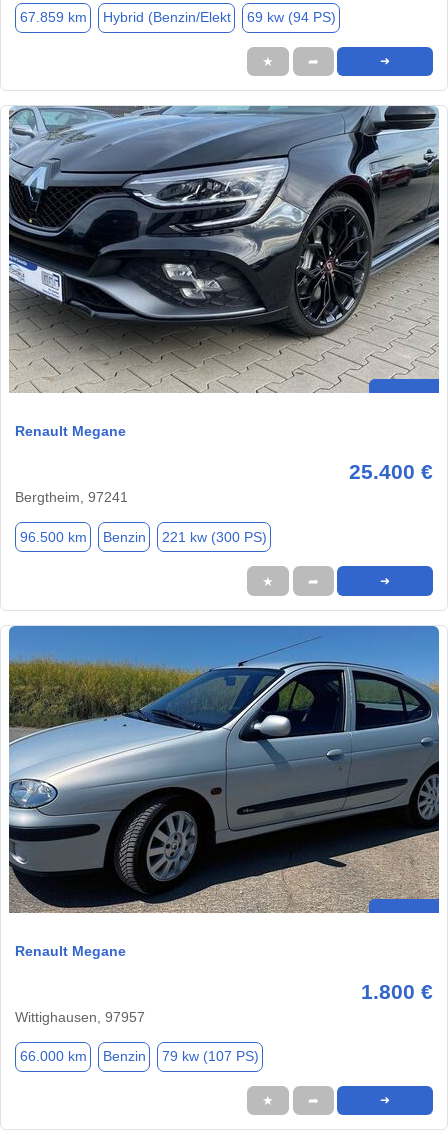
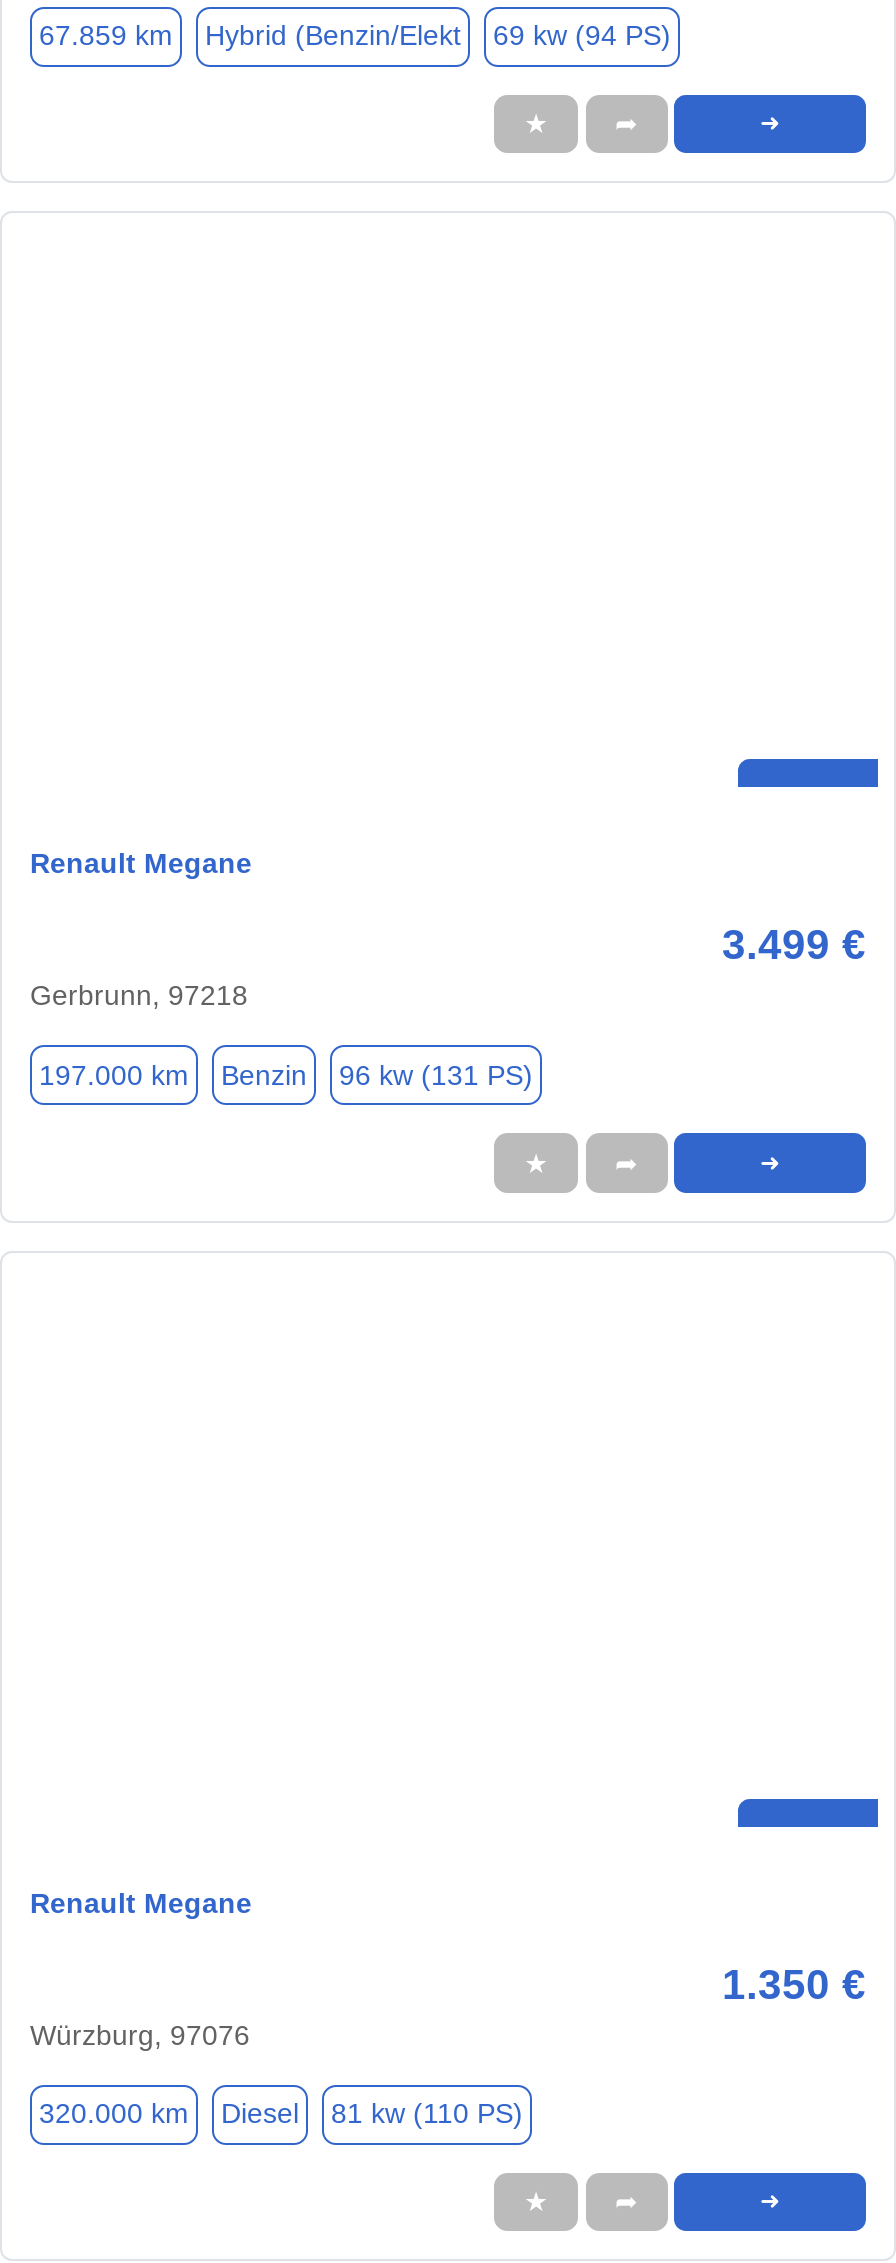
- [image]

- 25.400 €
- Bergtheim, 97241
+ 3.499 €
+ Gerbrunn, 97218

- 96.500 km
+ 197.000 km

- 221 kw (300 PS)
+ 96 kw (131 PS)

- [image]

- 1.800 €
- Wittighausen, 97957
+ 1.350 €
+ Würzburg, 97076

- 66.000 km
- Benzin
- 79 kw (107 PS)
+ 320.000 km
+ Diesel
+ 81 kw (110 PS)
